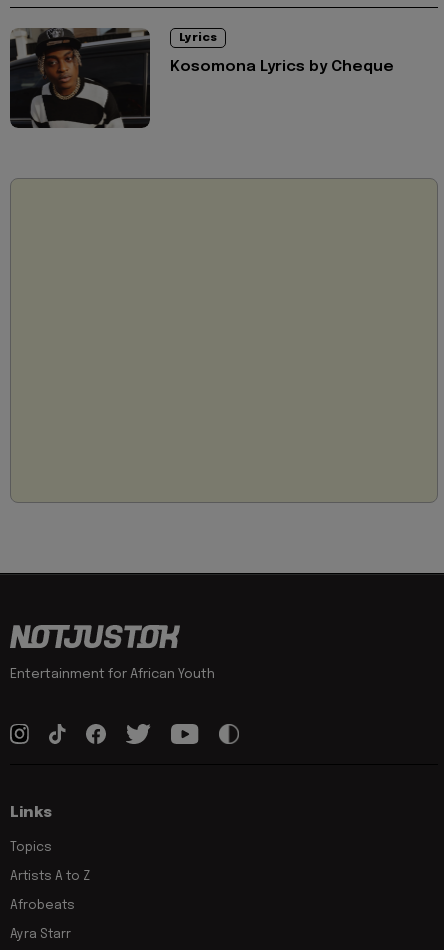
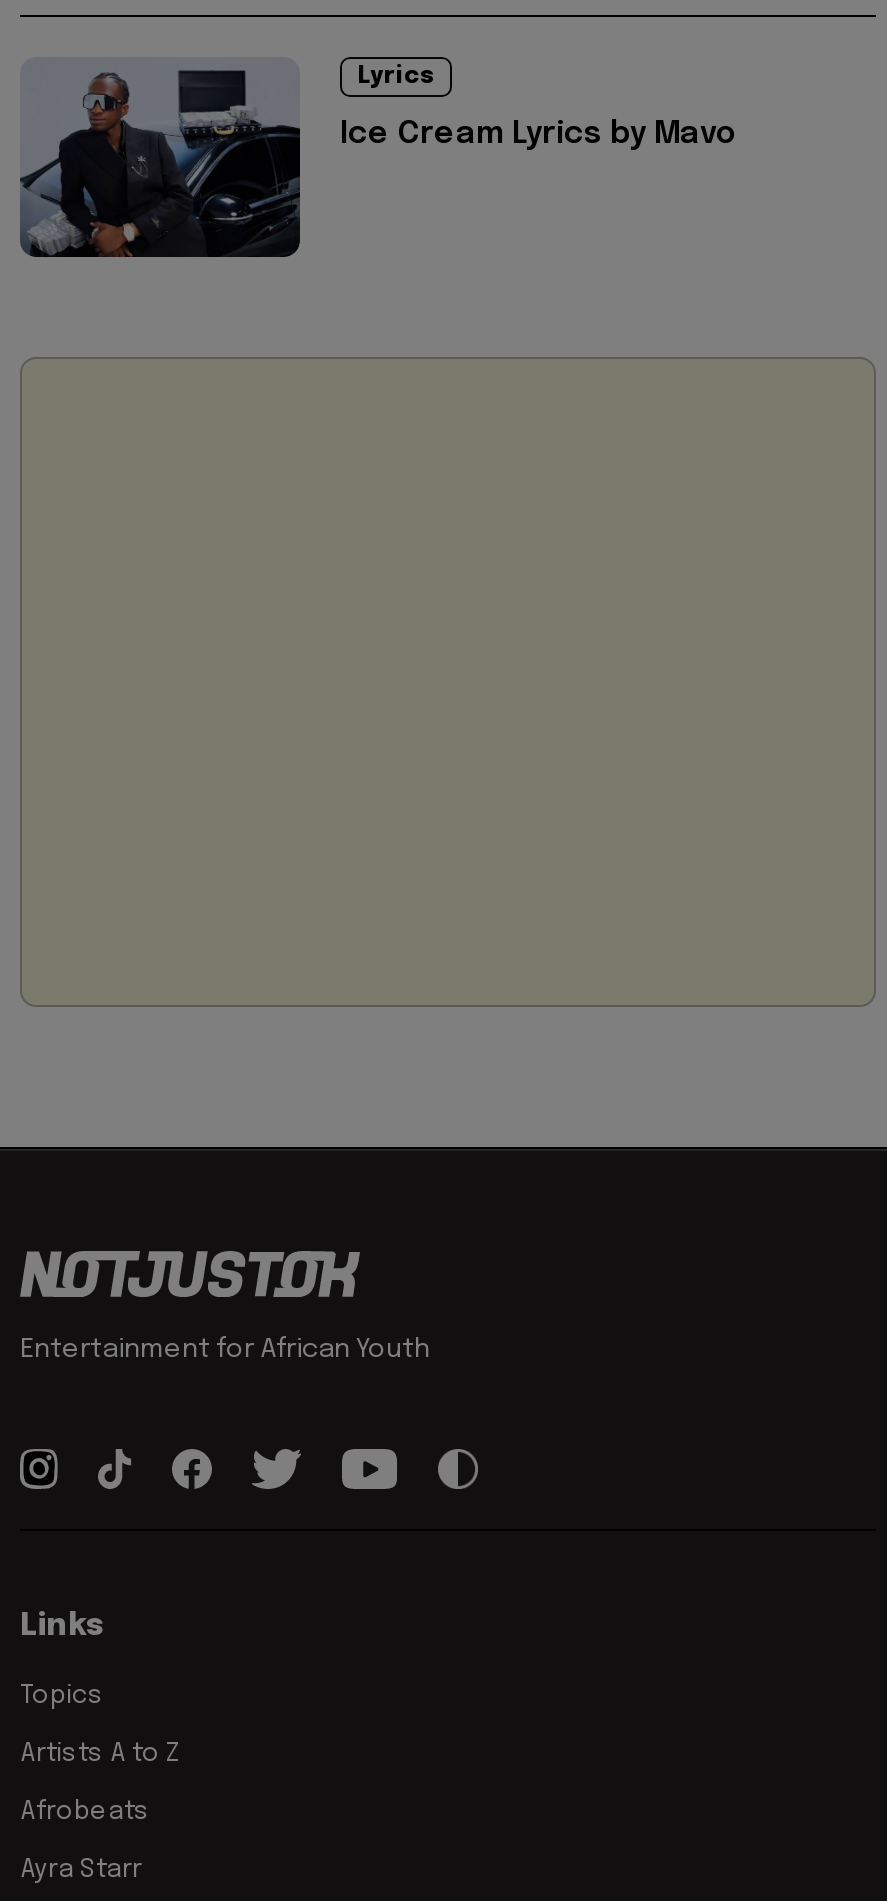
- [image]
- Kosomona Lyrics by Cheque
+ [image]
+ Ice Cream Lyrics by Mavo
